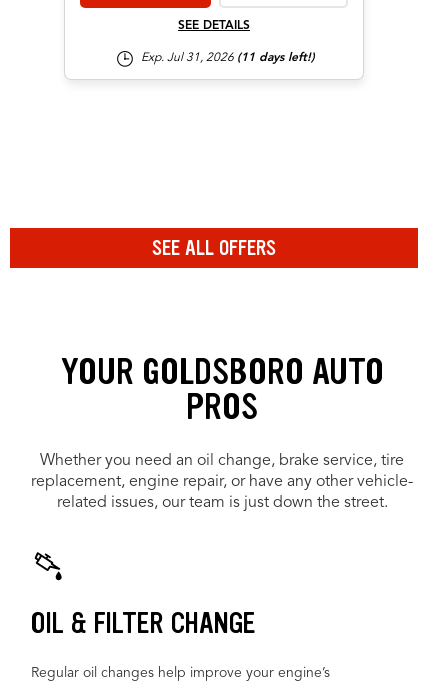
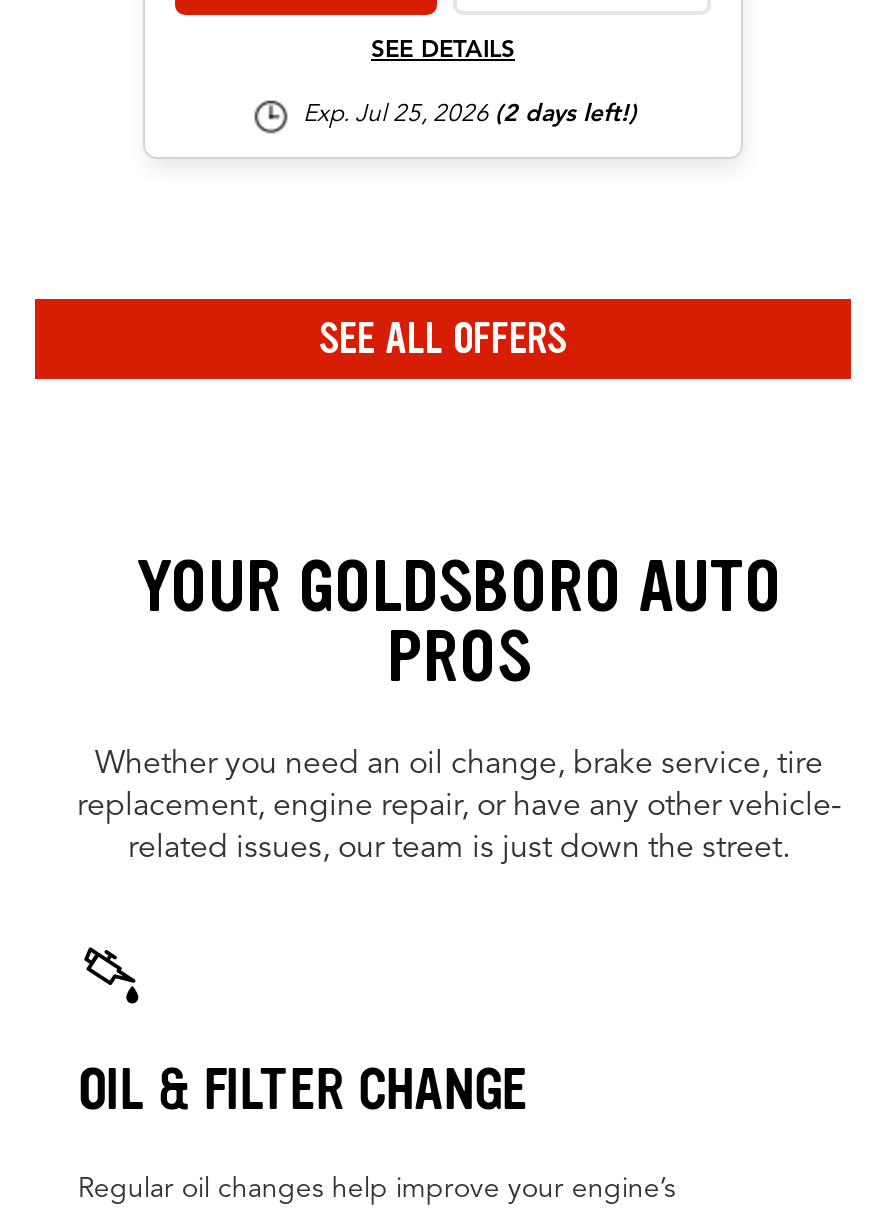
- Exp. Jul 31, 2026 (11 days left!)
+ Exp. Jul 25, 2026 (2 days left!)
